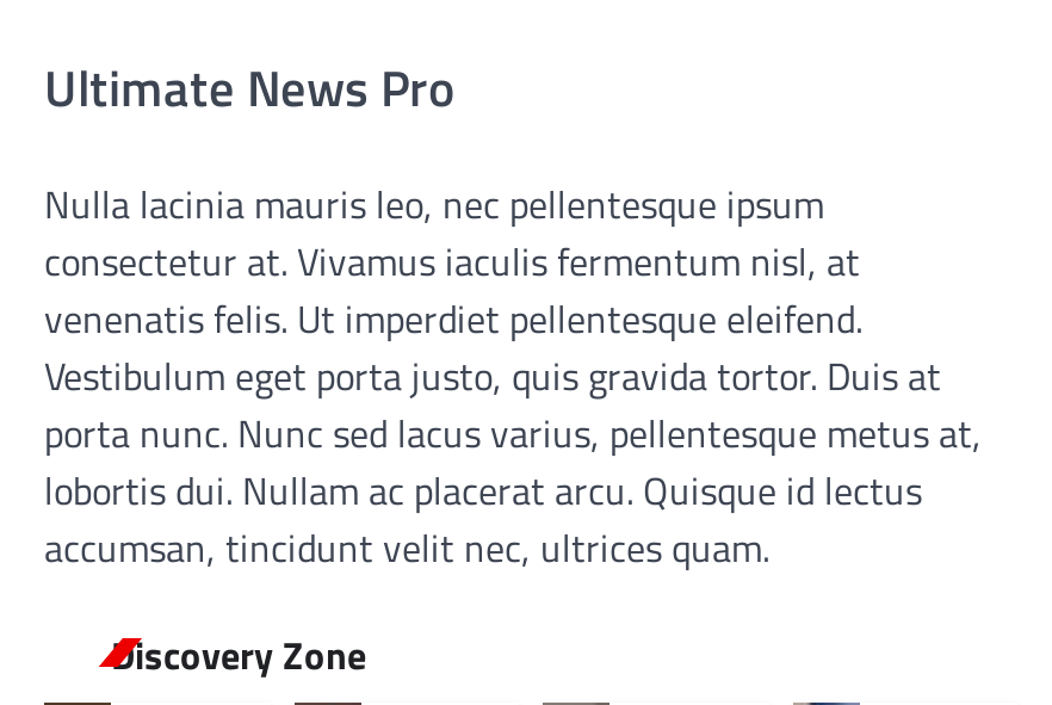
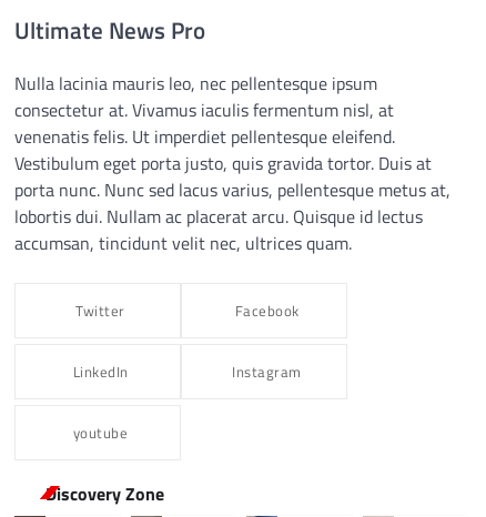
+ Twitter
+ Facebook
+ LinkedIn
+ Instagram
+ youtube
